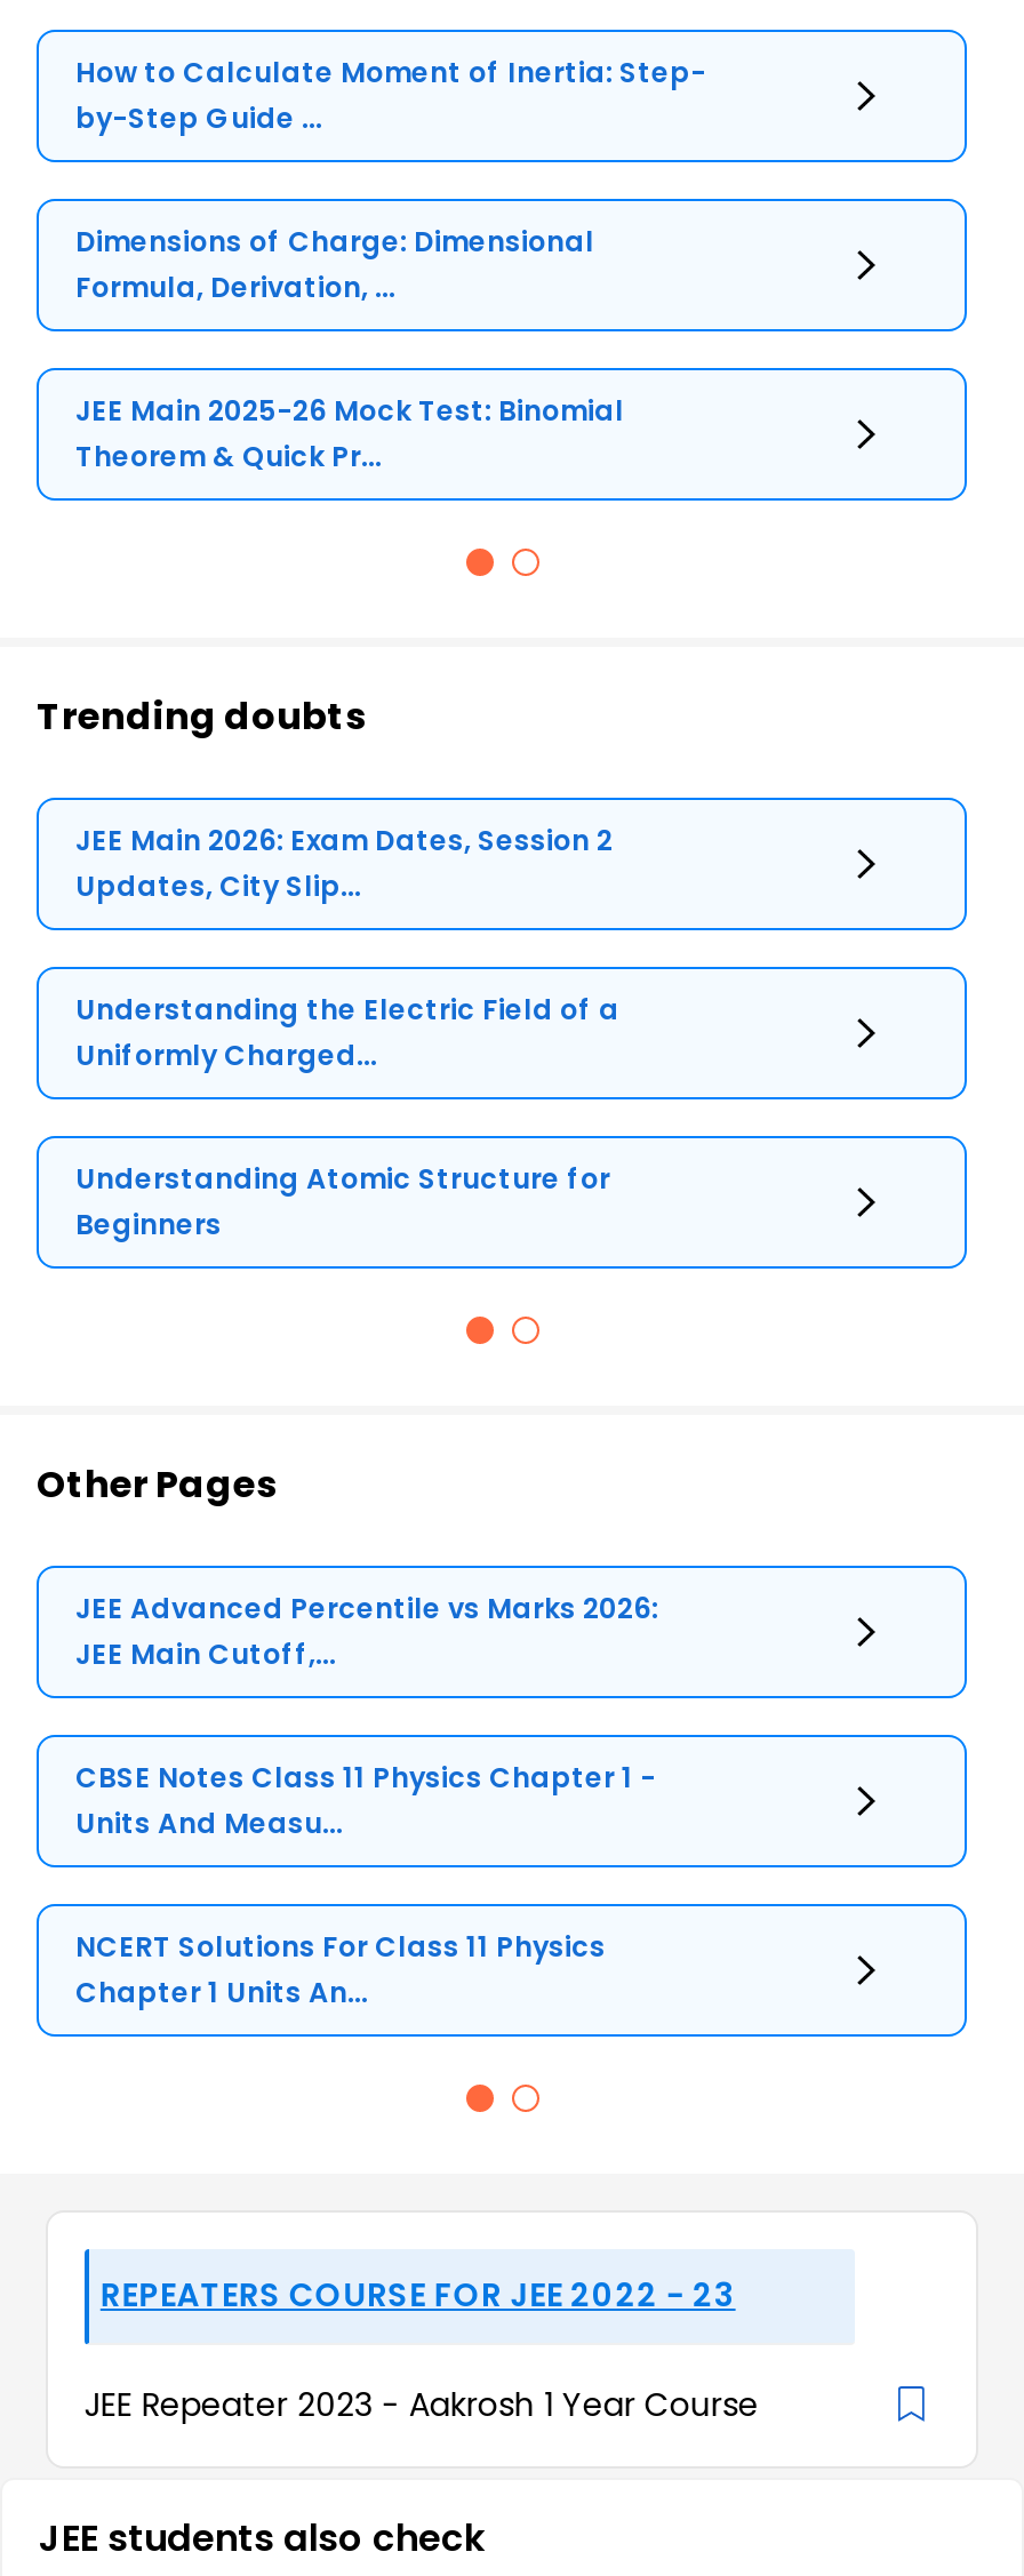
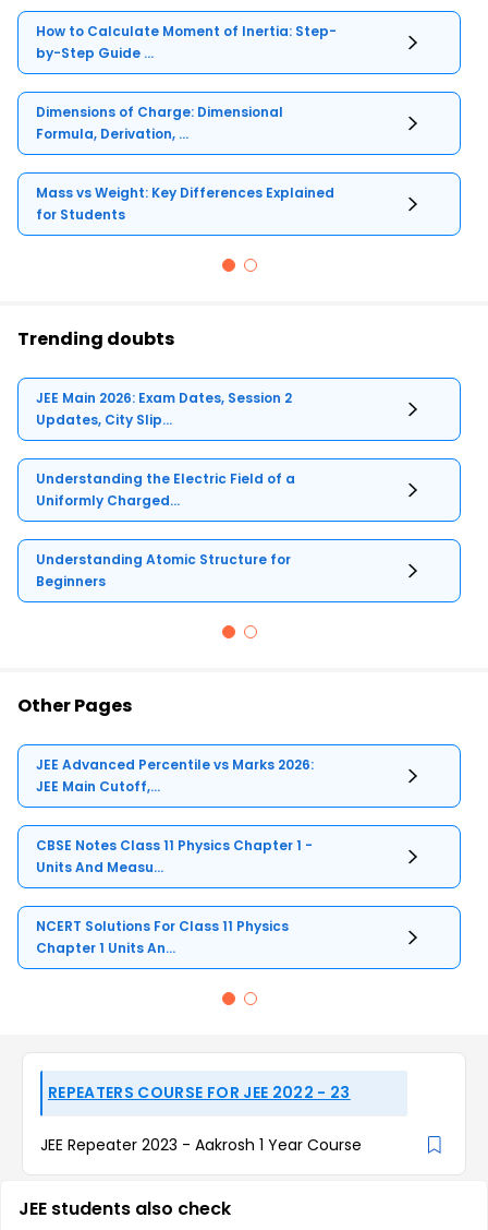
- JEE Main 2025-26 Mock Test: Binomial
- Theorem & Quick Pr...
+ Mass vs Weight: Key Differences Explained
+ for Students
